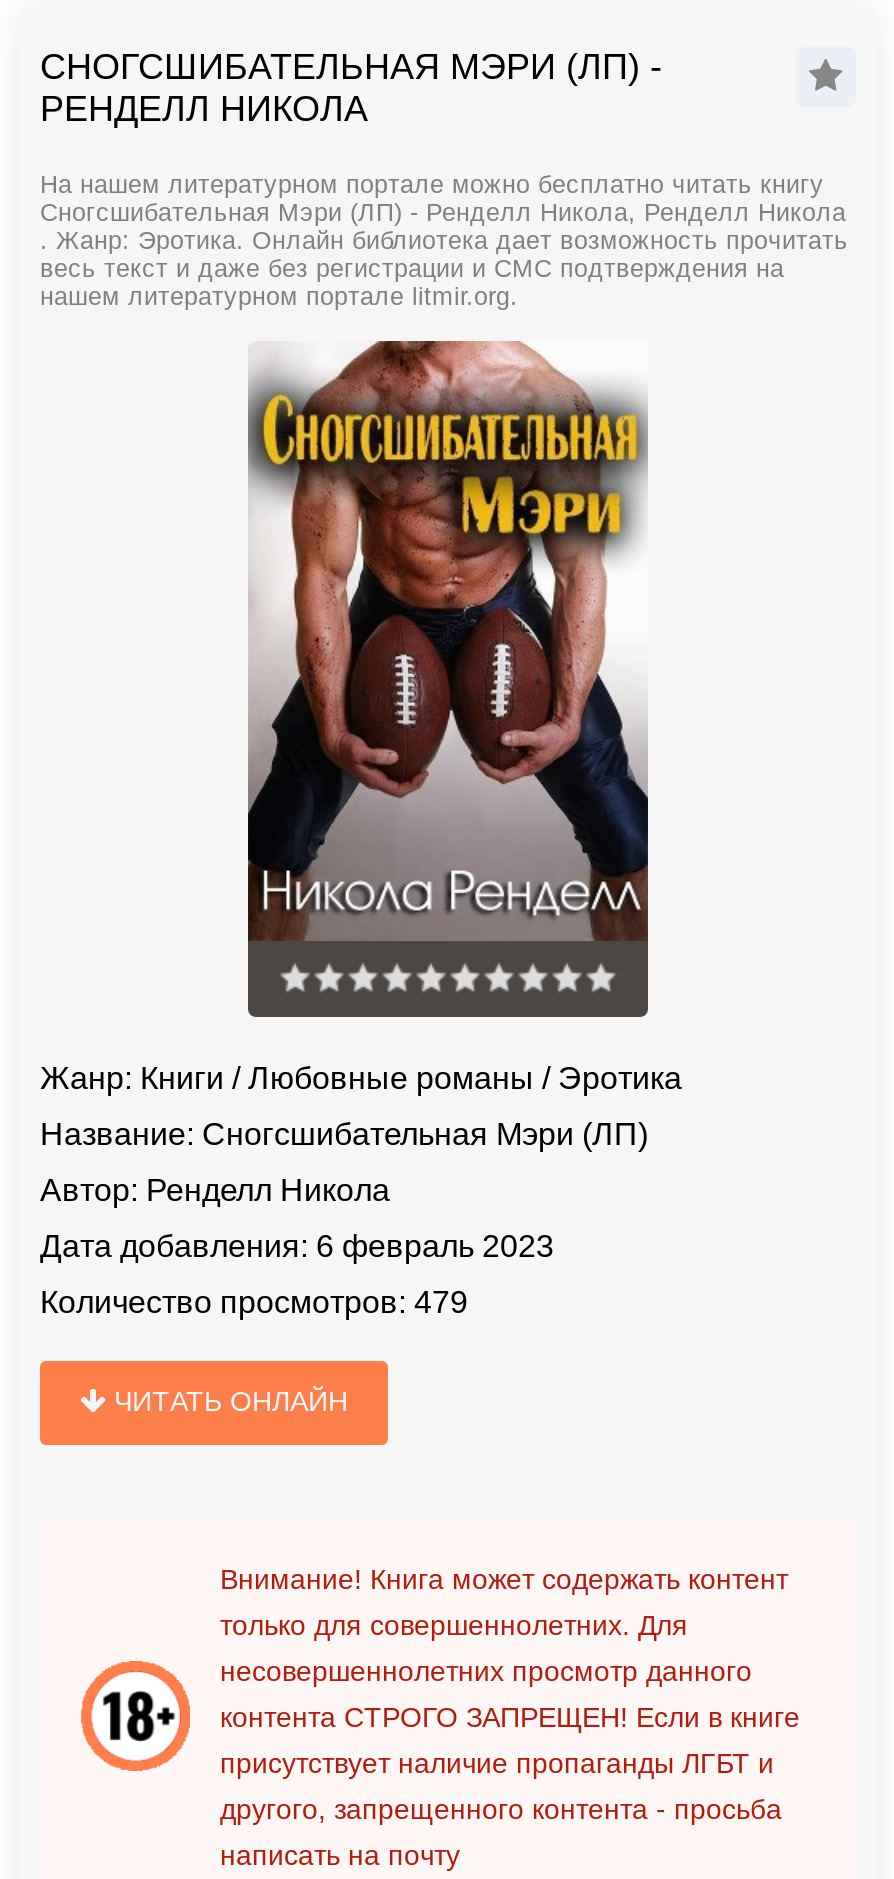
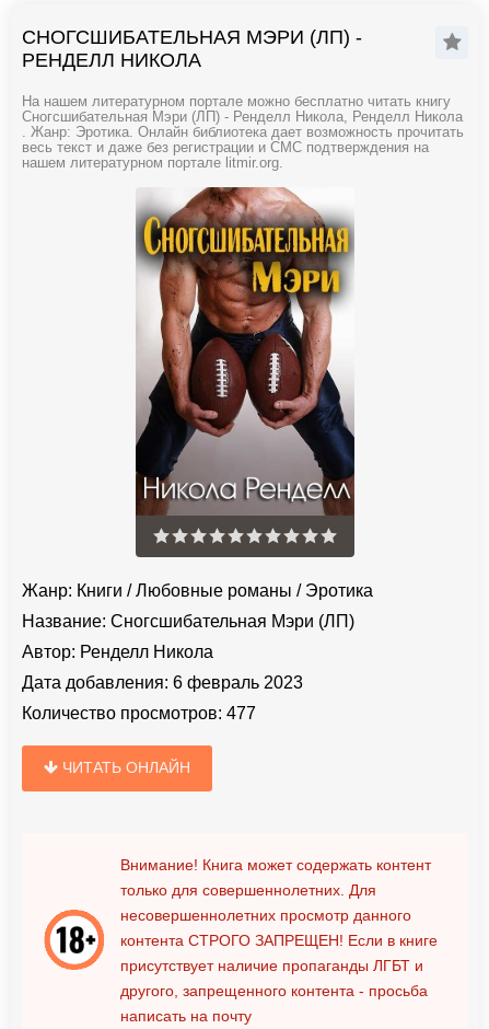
- Количество просмотров: 479
+ Количество просмотров: 477
